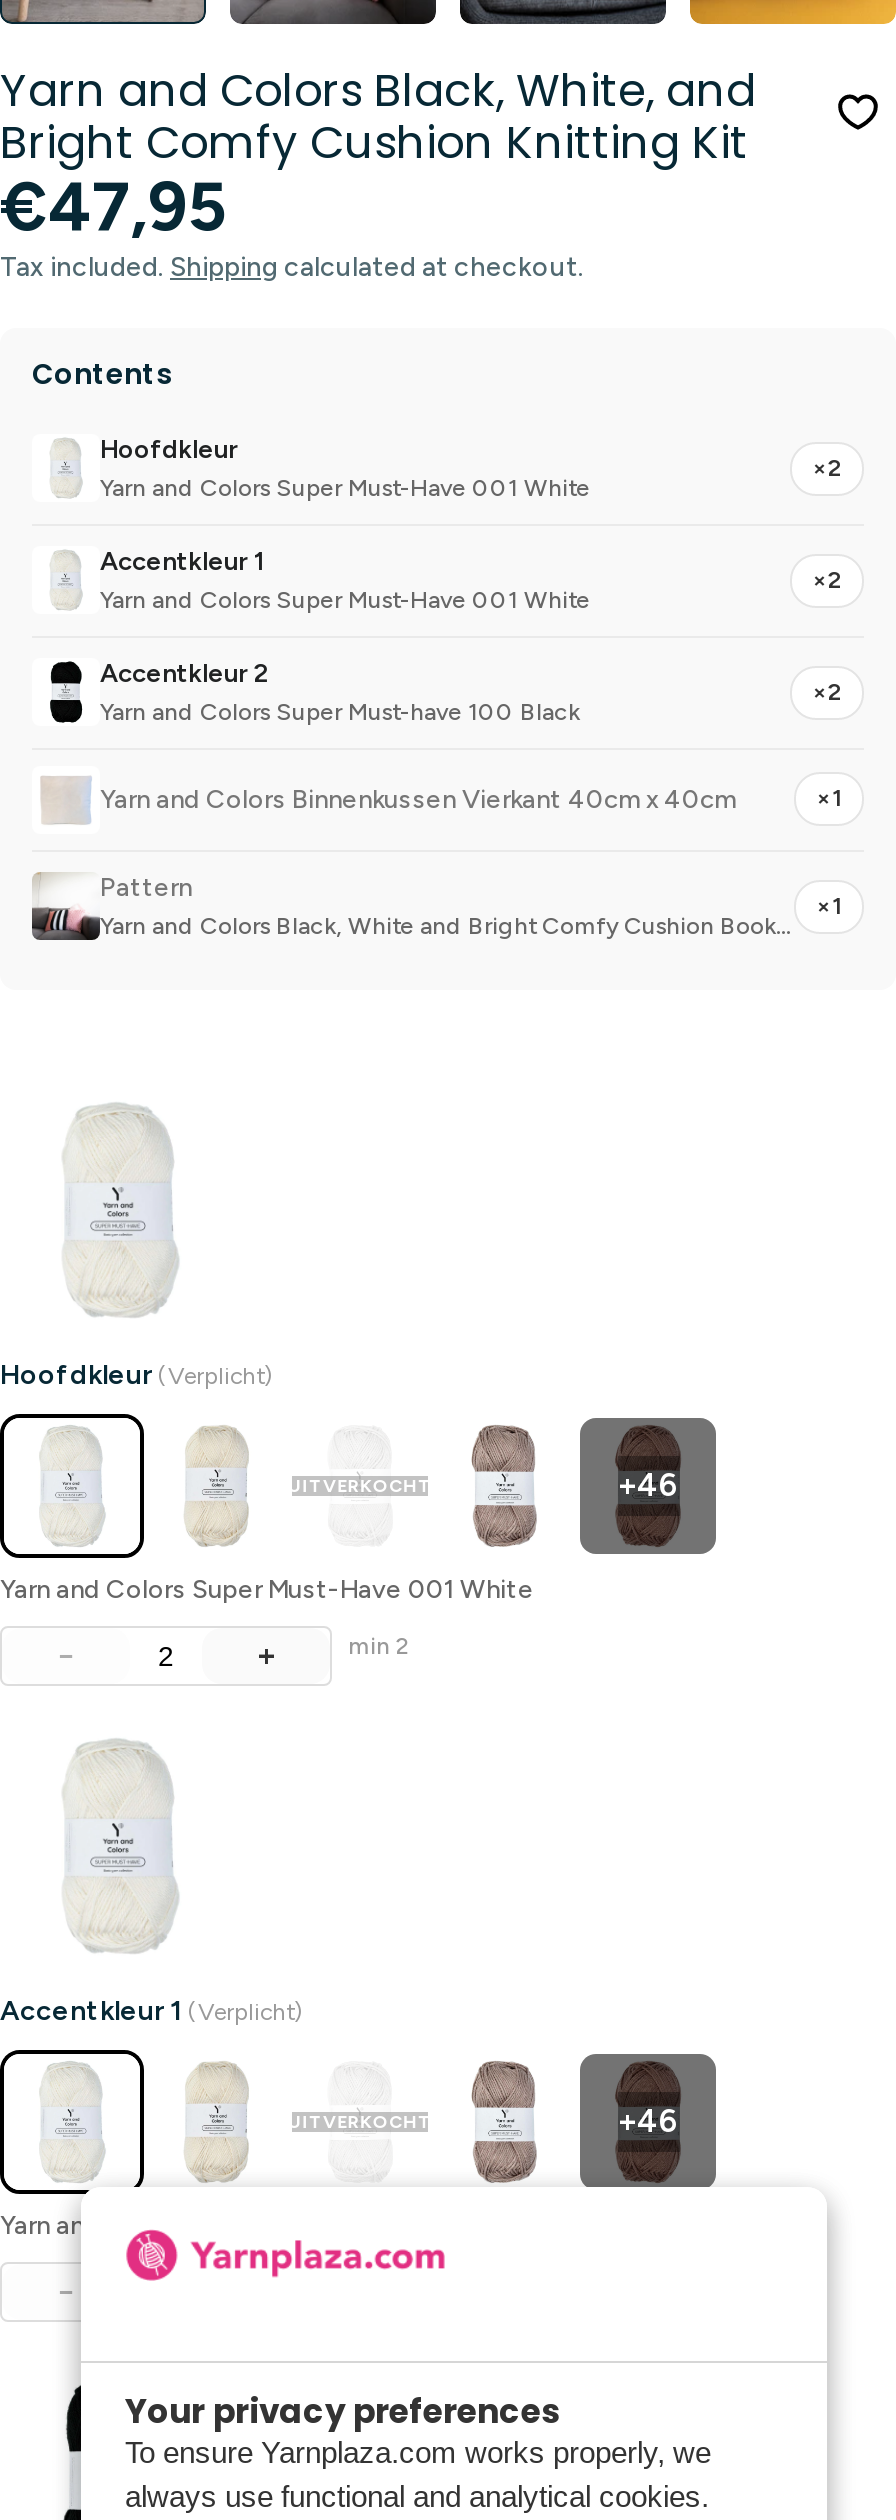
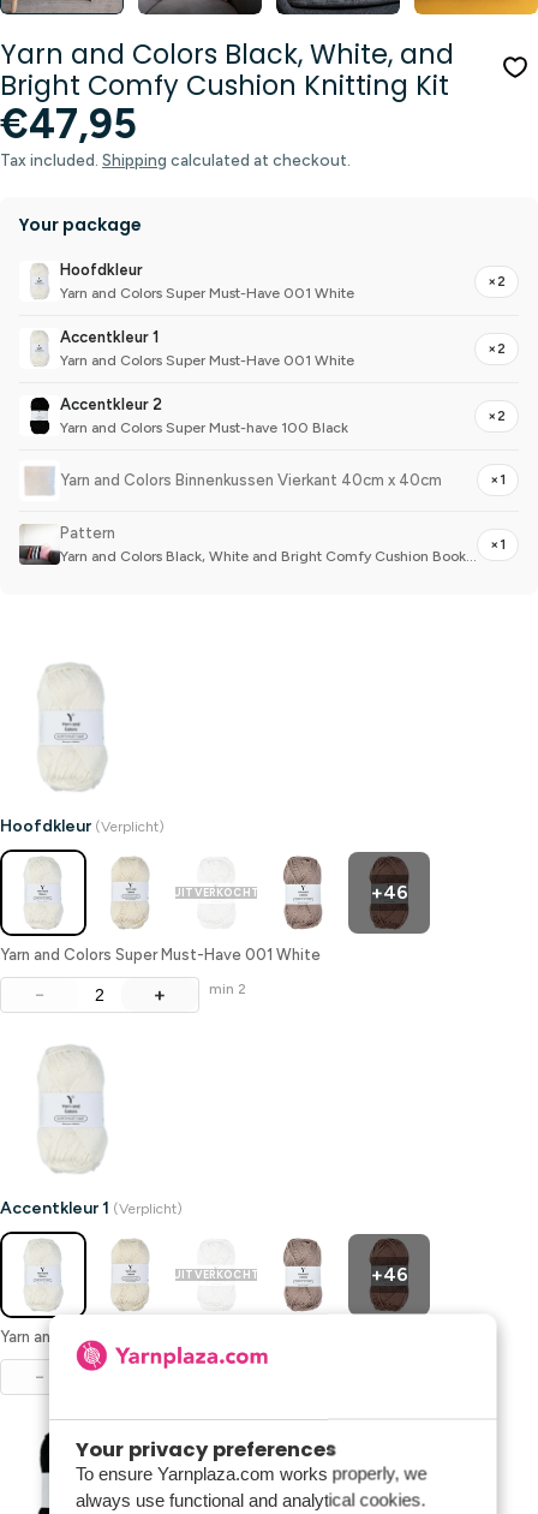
- Contents
+ Your package
